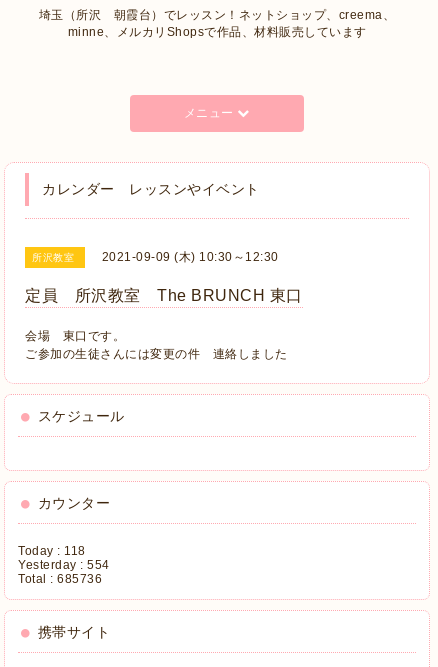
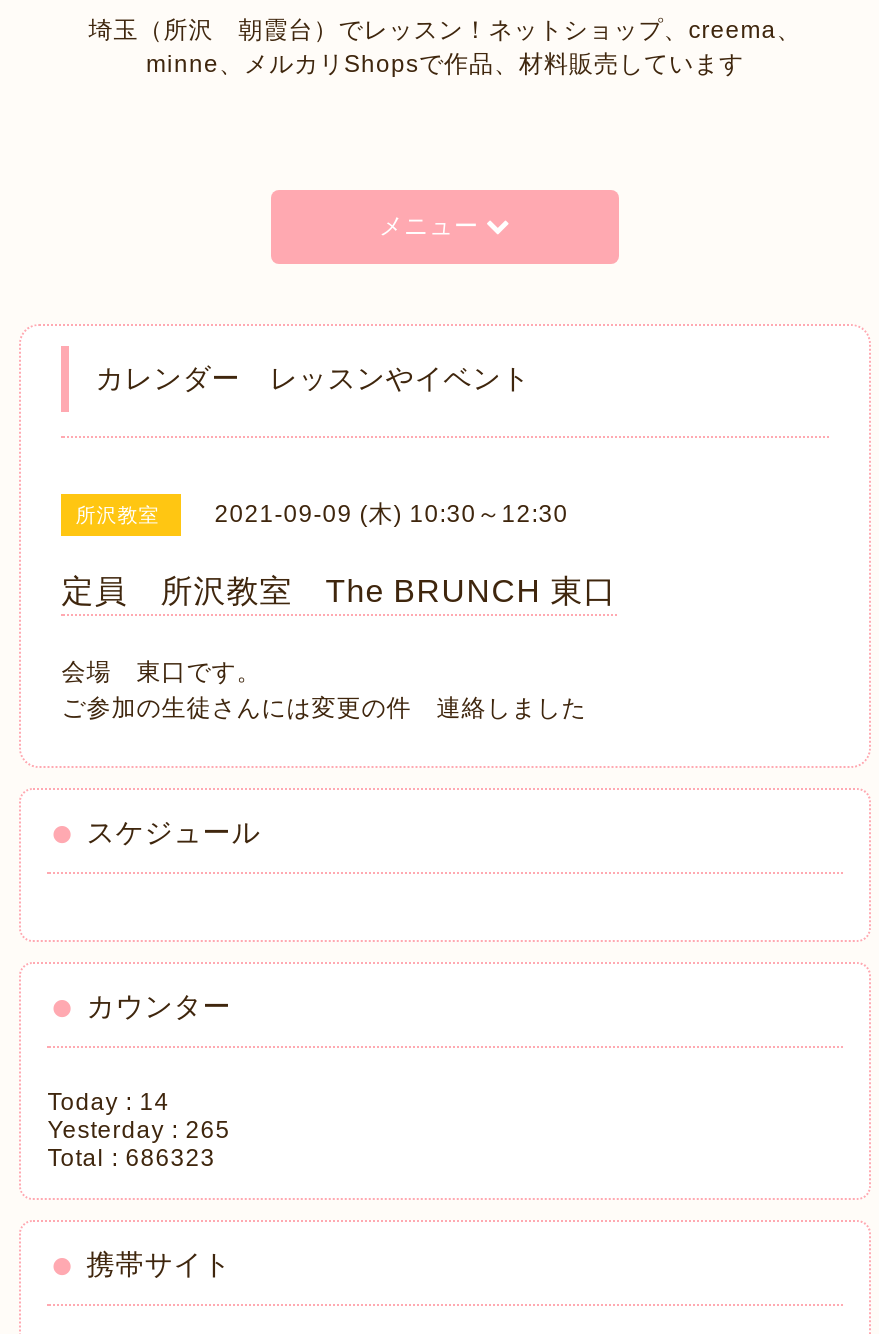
- Today : 118
+ Today : 14

- Yesterday : 554
+ Yesterday : 265

- Total : 685736
+ Total : 686323
